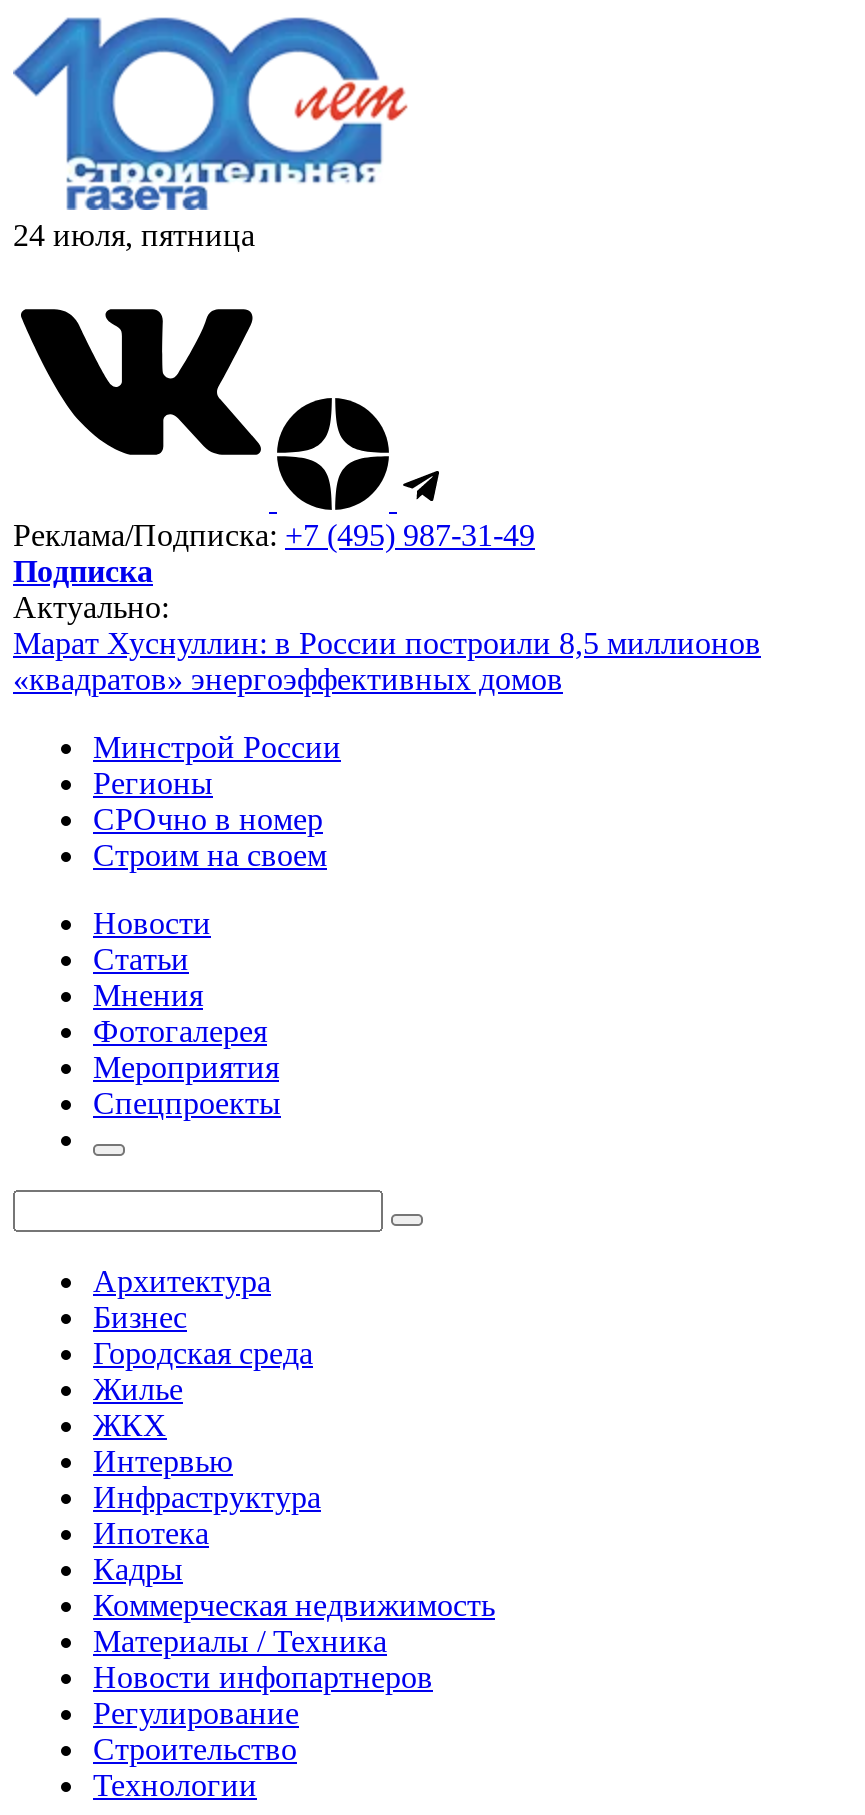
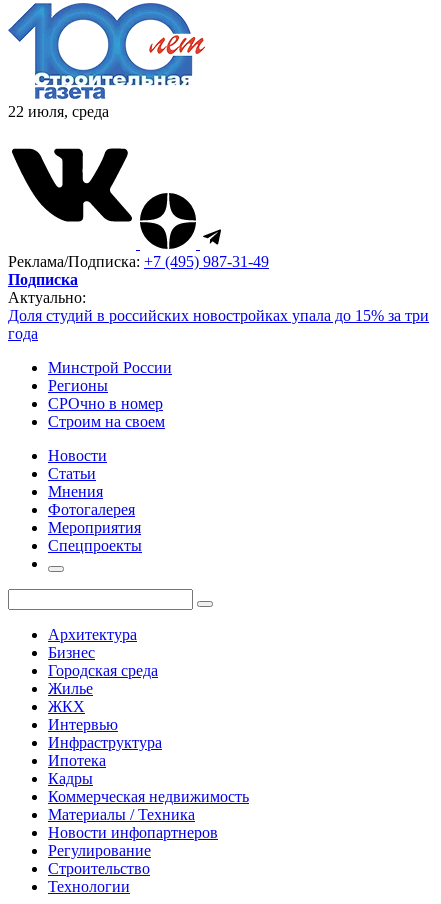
- 24 июля, пятница
+ 22 июля, среда

- Марат Хуснуллин: в России построили 8,5 миллионов
- «квадратов» энергоэффективных домов
+ Доля студий в российских новостройках упала до 15% за три
+ года
